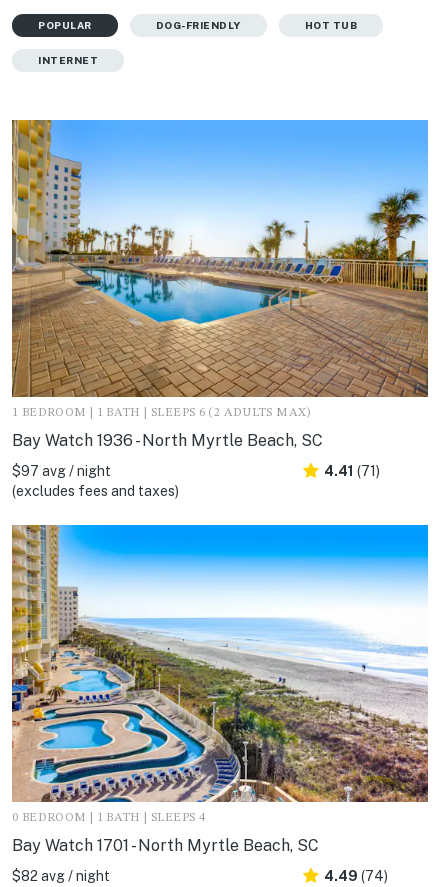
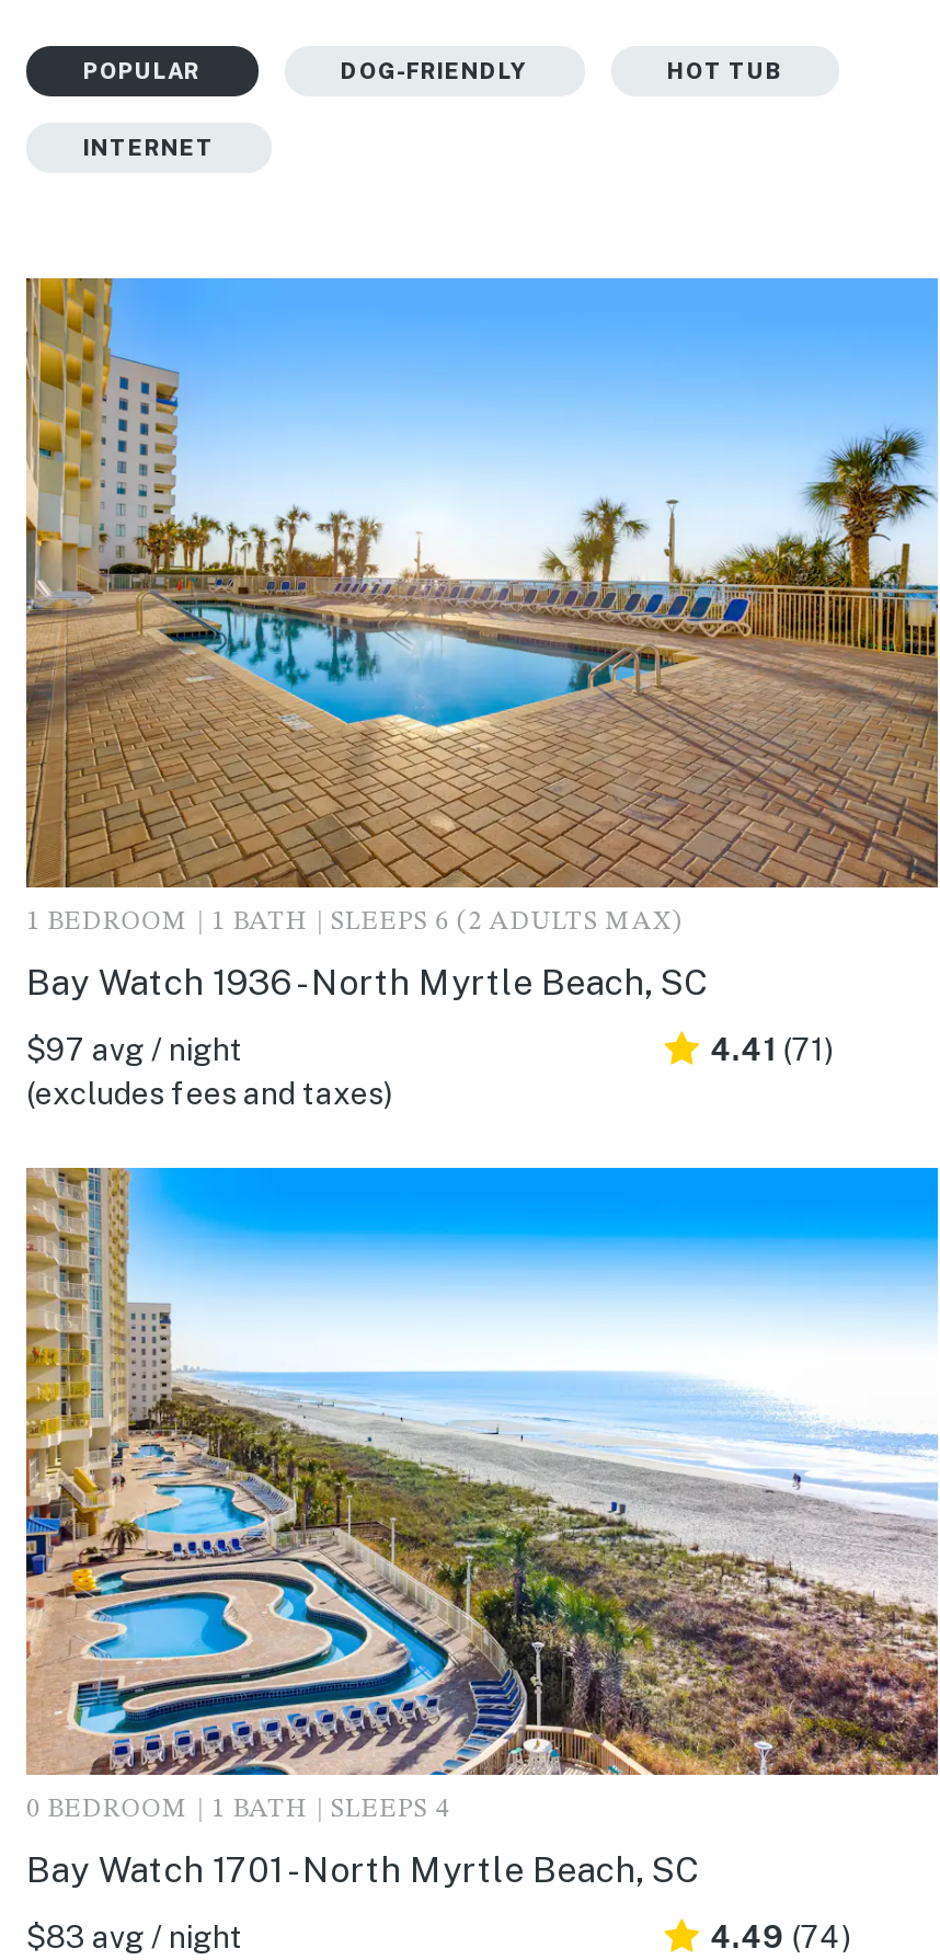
- $82 avg / night
+ $83 avg / night
